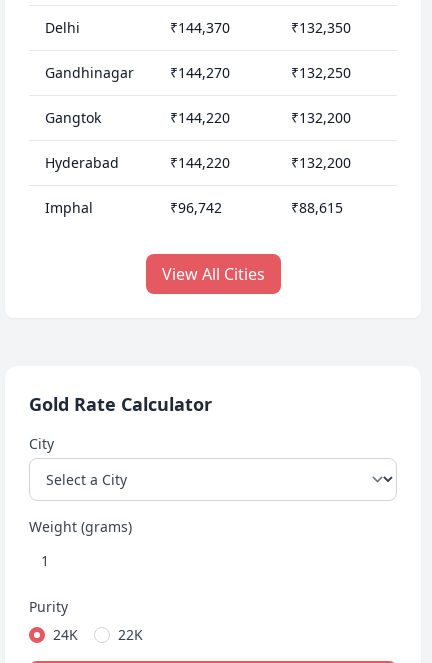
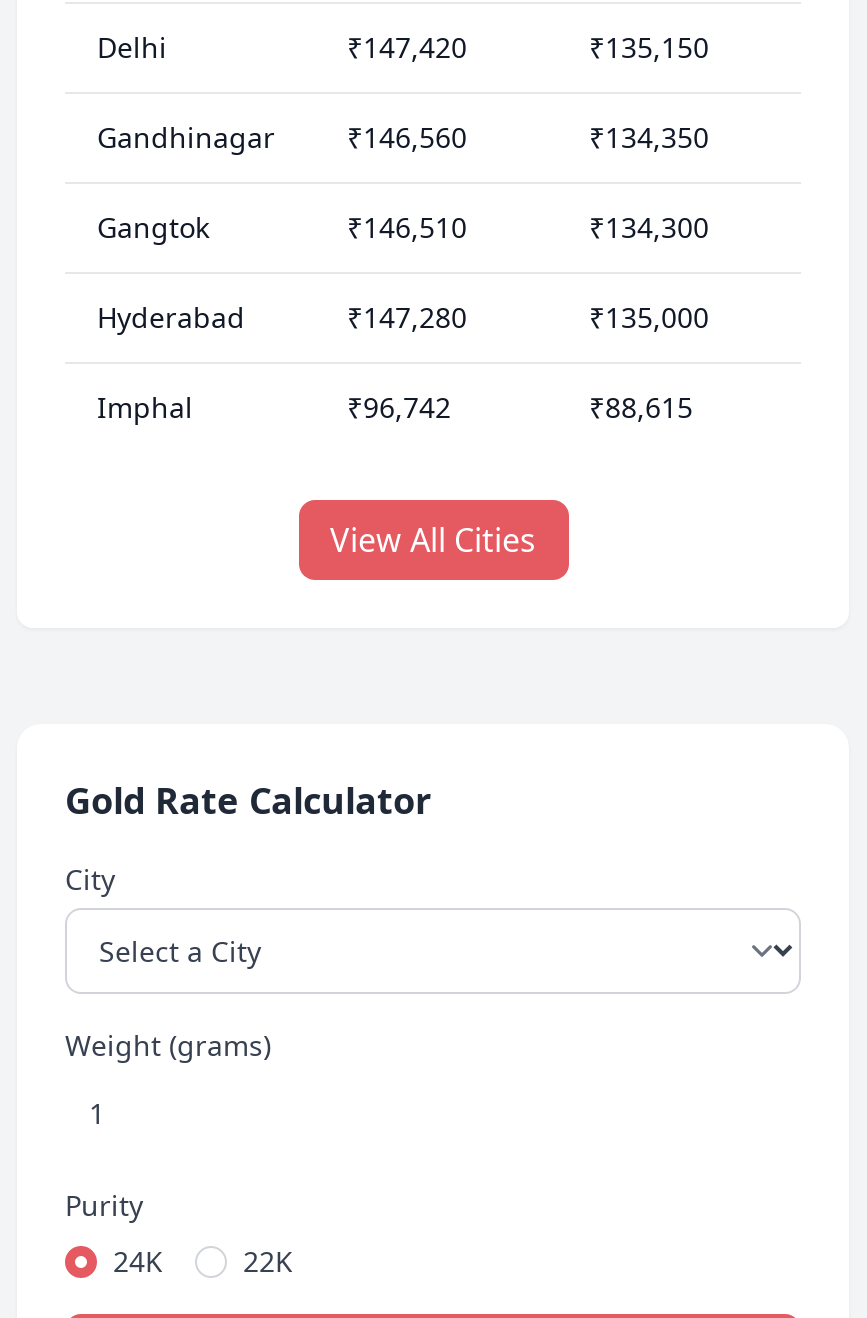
- ₹144,370
+ ₹147,420

- ₹132,350
+ ₹135,150

- Gandhinagar ₹144,270
+ Gandhinagar ₹146,560

- ₹132,250
+ ₹134,350

- ₹144,220
+ ₹146,510

- ₹132,200
+ ₹134,300

- ₹144,220
+ ₹147,280

- ₹132,200
+ ₹135,000
